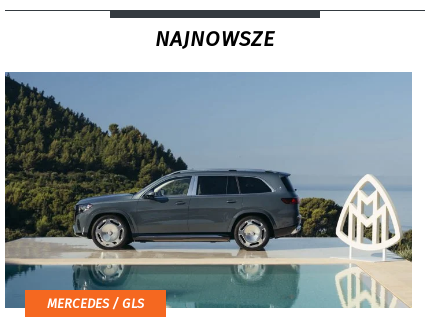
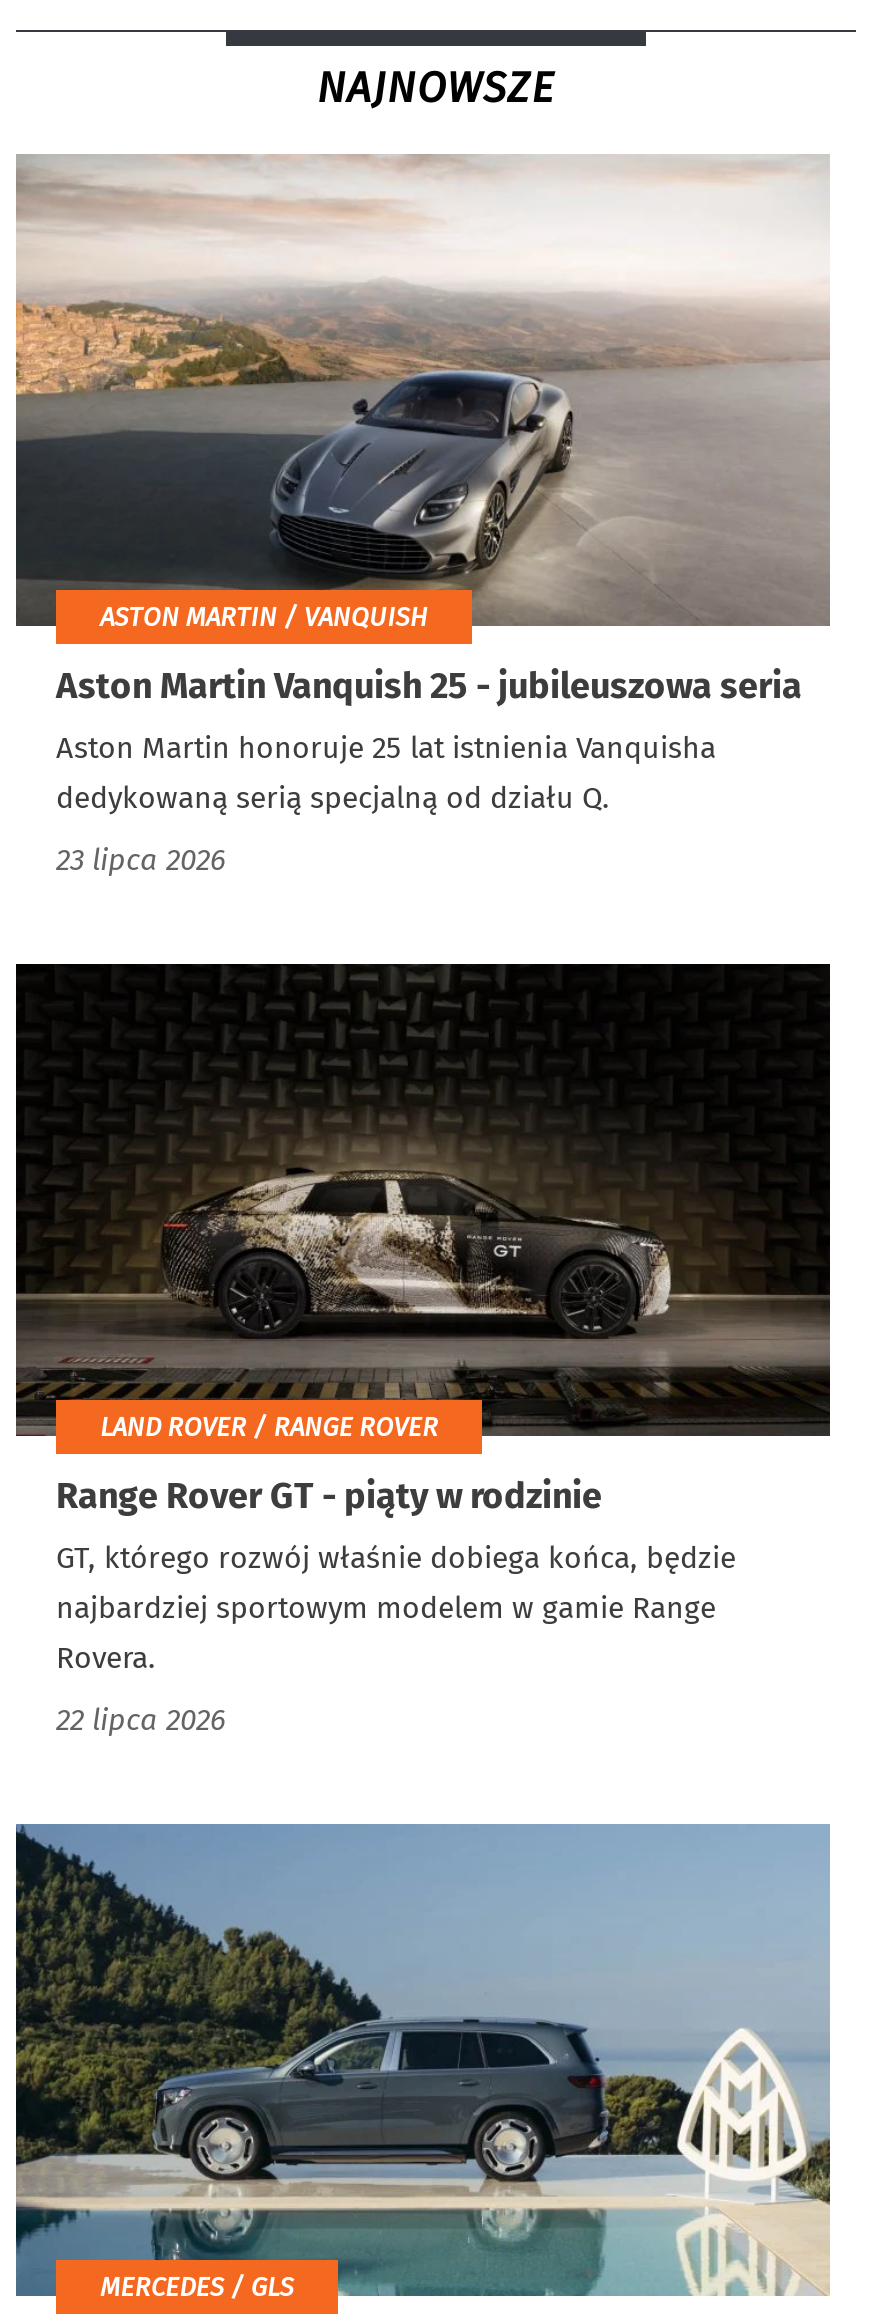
+ [image]
+ ASTON MARTIN / VANQUISH
+ Aston Martin Vanquish 25 - jubileuszowa seria
+ Aston Martin honoruje 25 lat istnienia Vanquisha
+ dedykowaną serią specjalną od działu Q.
+ 23 lipca 2026

+ [image]
+ LAND ROVER / RANGE ROVER
+ Range Rover GT - piąty w rodzinie
+ GT, którego rozwój właśnie dobiega końca, będzie
+ najbardziej sportowym modelem w gamie Range
+ Rovera.
+ 22 lipca 2026
